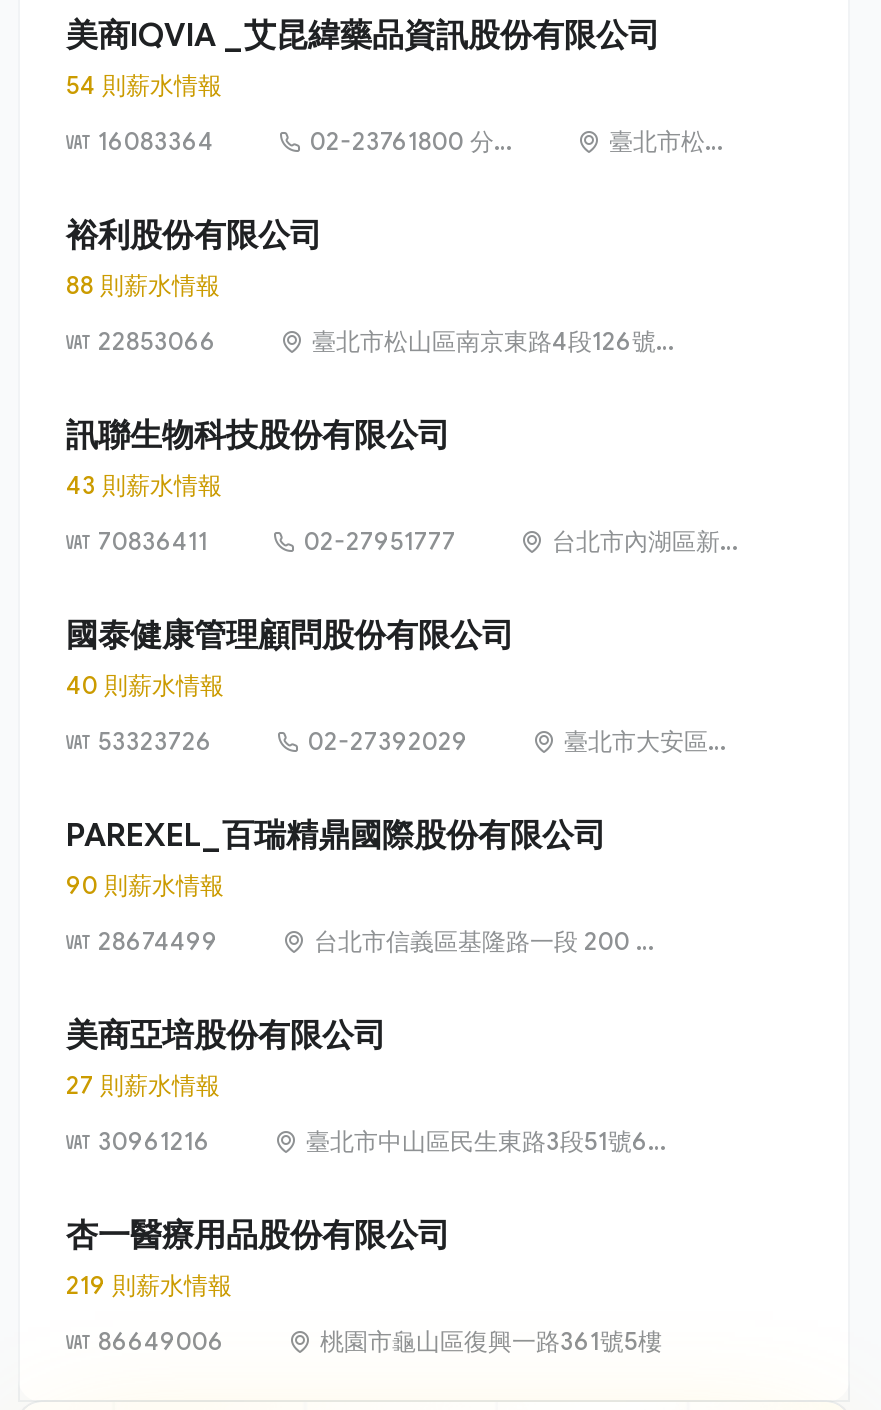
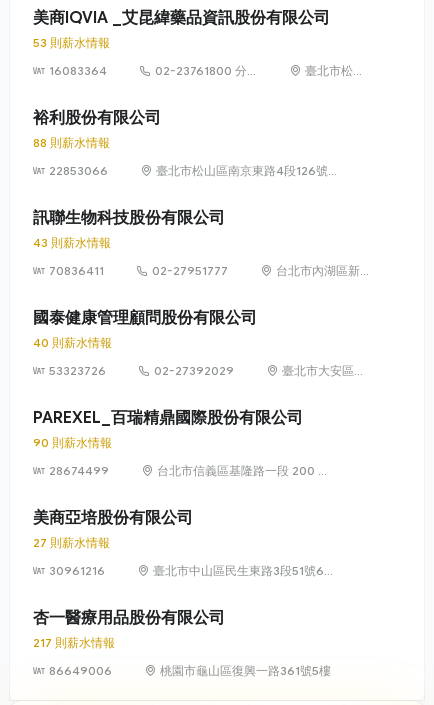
- 54 則薪水情報
+ 53 則薪水情報

- 219 則薪水情報
+ 217 則薪水情報
